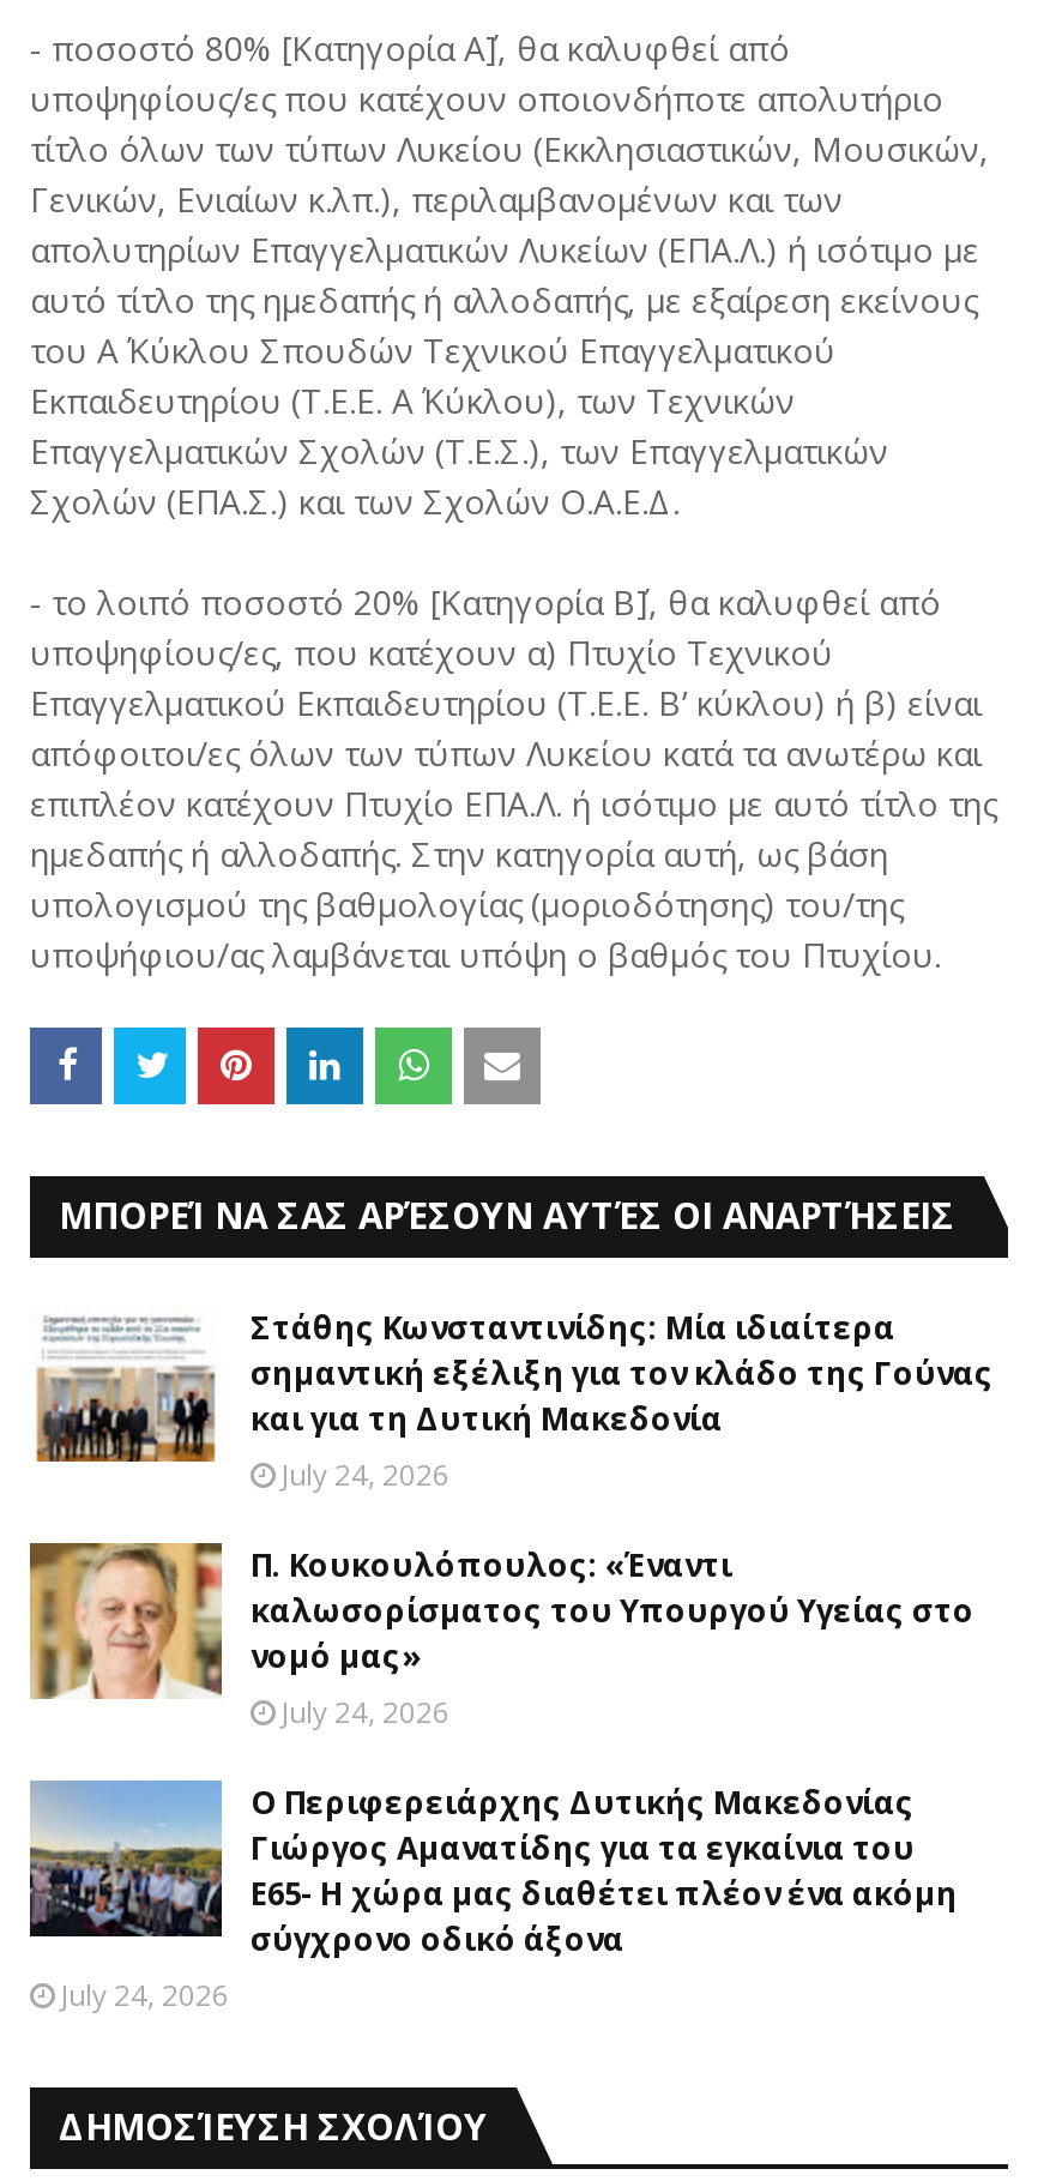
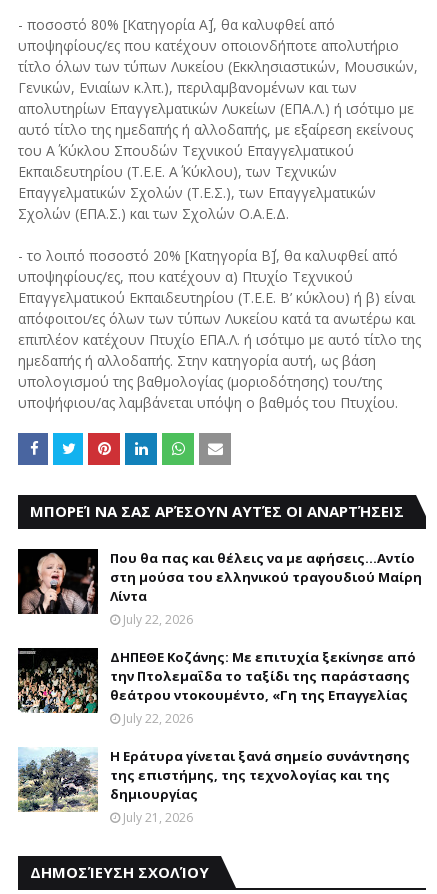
- [image]
- Στάθης Κωνσταντινίδης: Μία ιδιαίτερα
- σημαντική εξέλιξη για τον κλάδο της Γούνας
- και για τη Δυτική Μακεδονία
- July 24, 2026
+ [image]
+ Που θα πας και θέλεις να με αφήσεις...Αντίο
+ στη μούσα του ελληνικού τραγουδιού Μαίρη
+ Λίντα
+ July 22, 2026

- [image]
- Π. Κουκουλόπουλος: «Έναντι
- καλωσορίσματος του Υπουργού Υγείας στο
- νομό μας»
- July 24, 2026
+ [image]
+ ΔΗΠΕΘΕ Κοζάνης: Με επιτυχία ξεκίνησε από
+ την Πτολεμαΐδα το ταξίδι της παράστασης
+ θεάτρου ντοκουμέντο, «Γη της Επαγγελίας
+ July 22, 2026

- [image]
- Ο Περιφερειάρχης Δυτικής Μακεδονίας
- Γιώργος Αμανατίδης για τα εγκαίνια του
- Ε65- Η χώρα μας διαθέτει πλέον ένα ακόμη
- σύγχρονο οδικό άξονα
- July 24, 2026
+ [image]
+ Η Εράτυρα γίνεται ξανά σημείο συνάντησης
+ της επιστήμης, της τεχνολογίας και της
+ δημιουργίας
+ July 21, 2026
